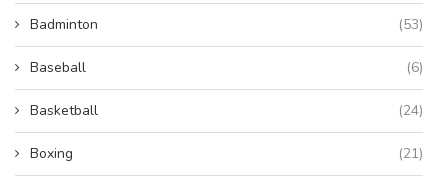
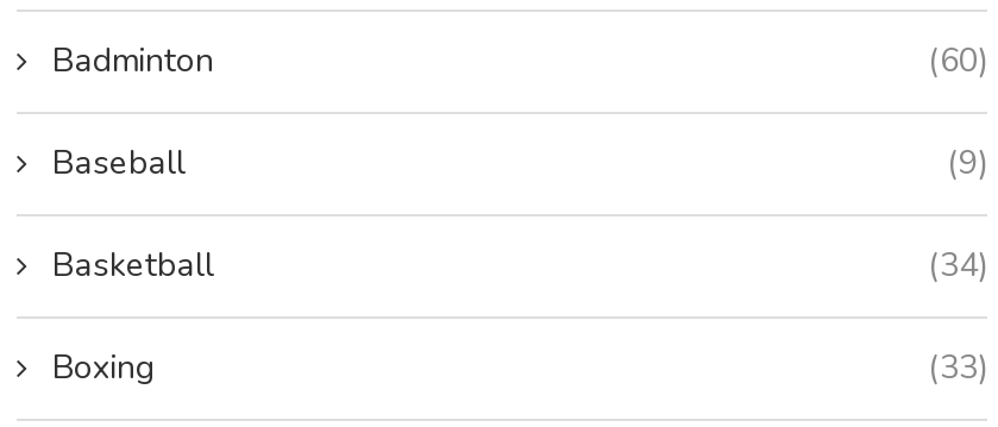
- (53)
+ (60)

- (6)
+ (9)

- (24)
+ (34)

- (21)
+ (33)
